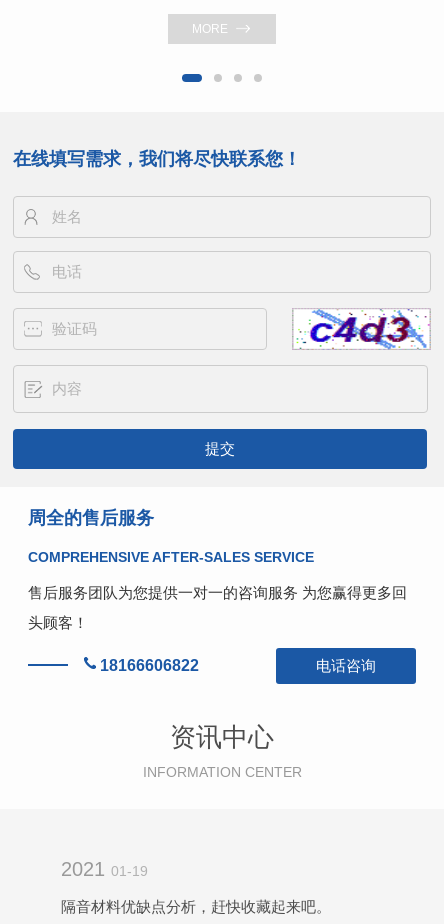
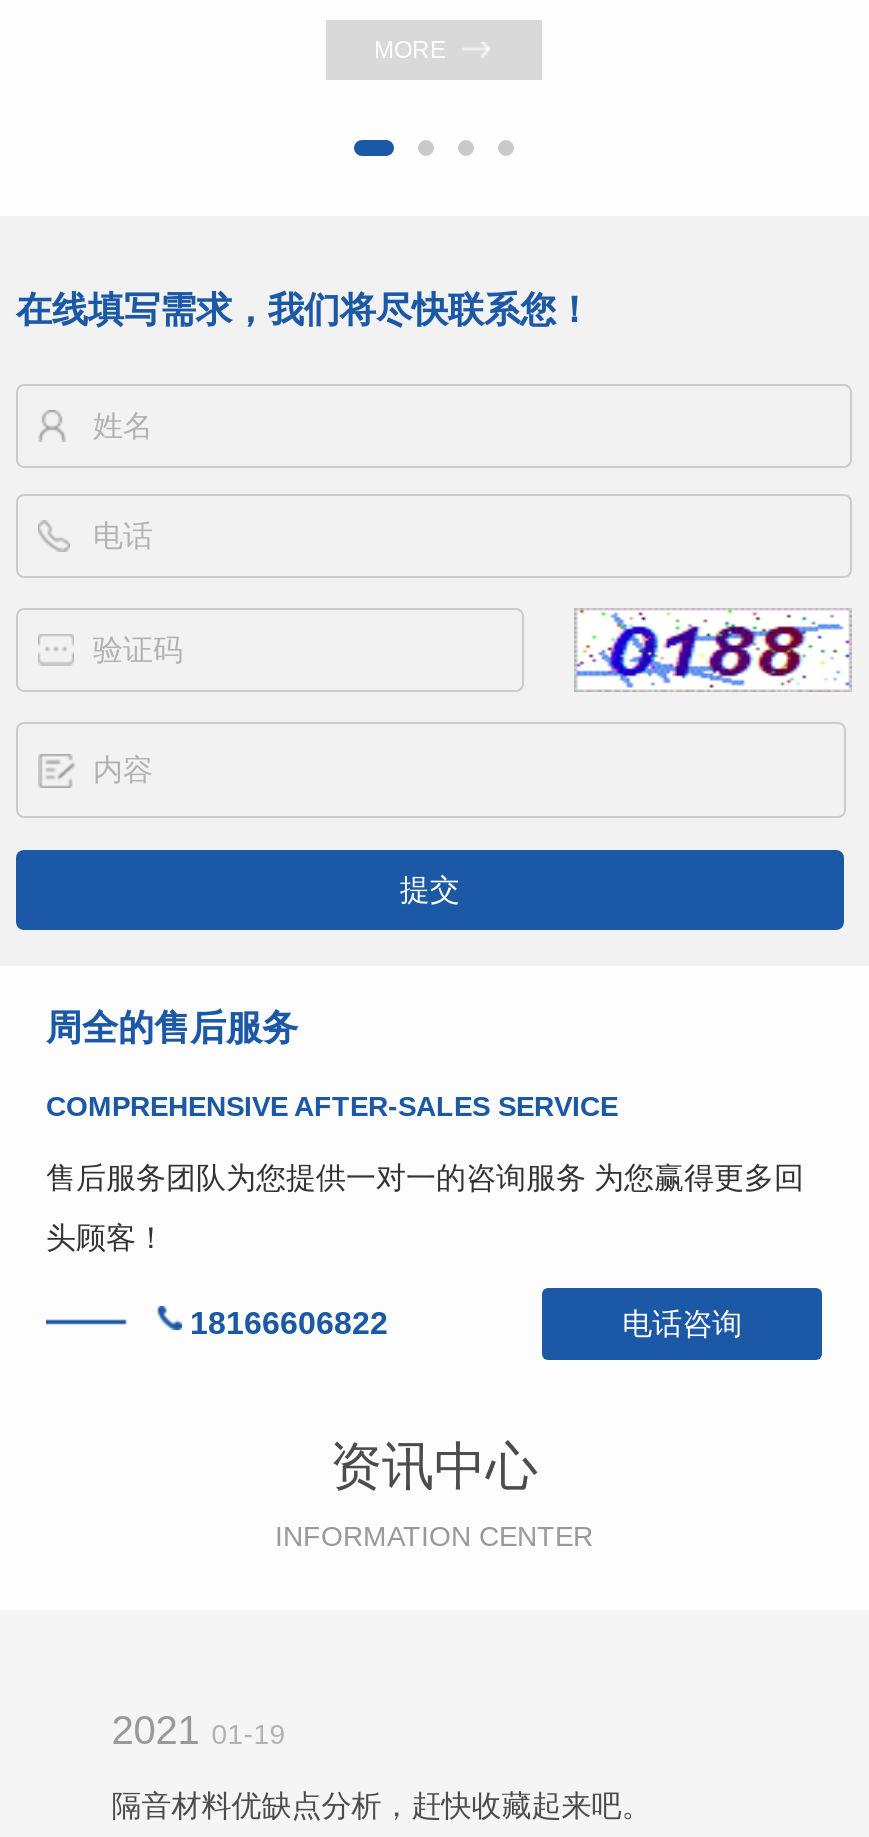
- [image]
+ [image]
